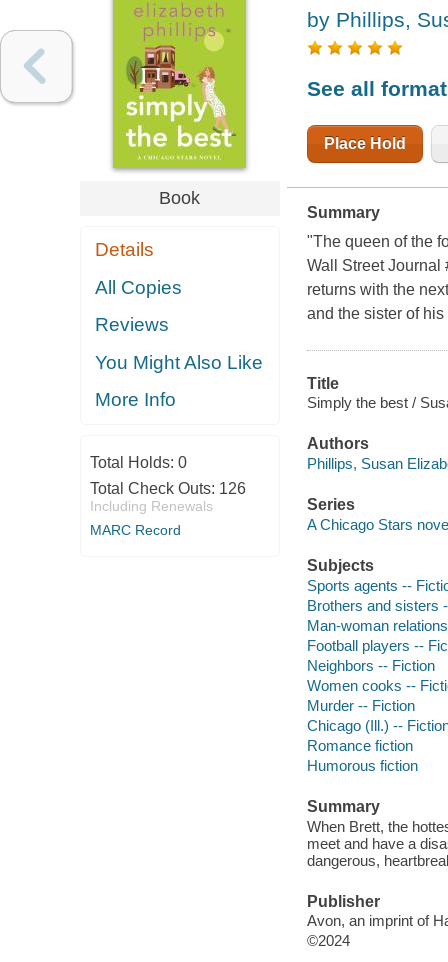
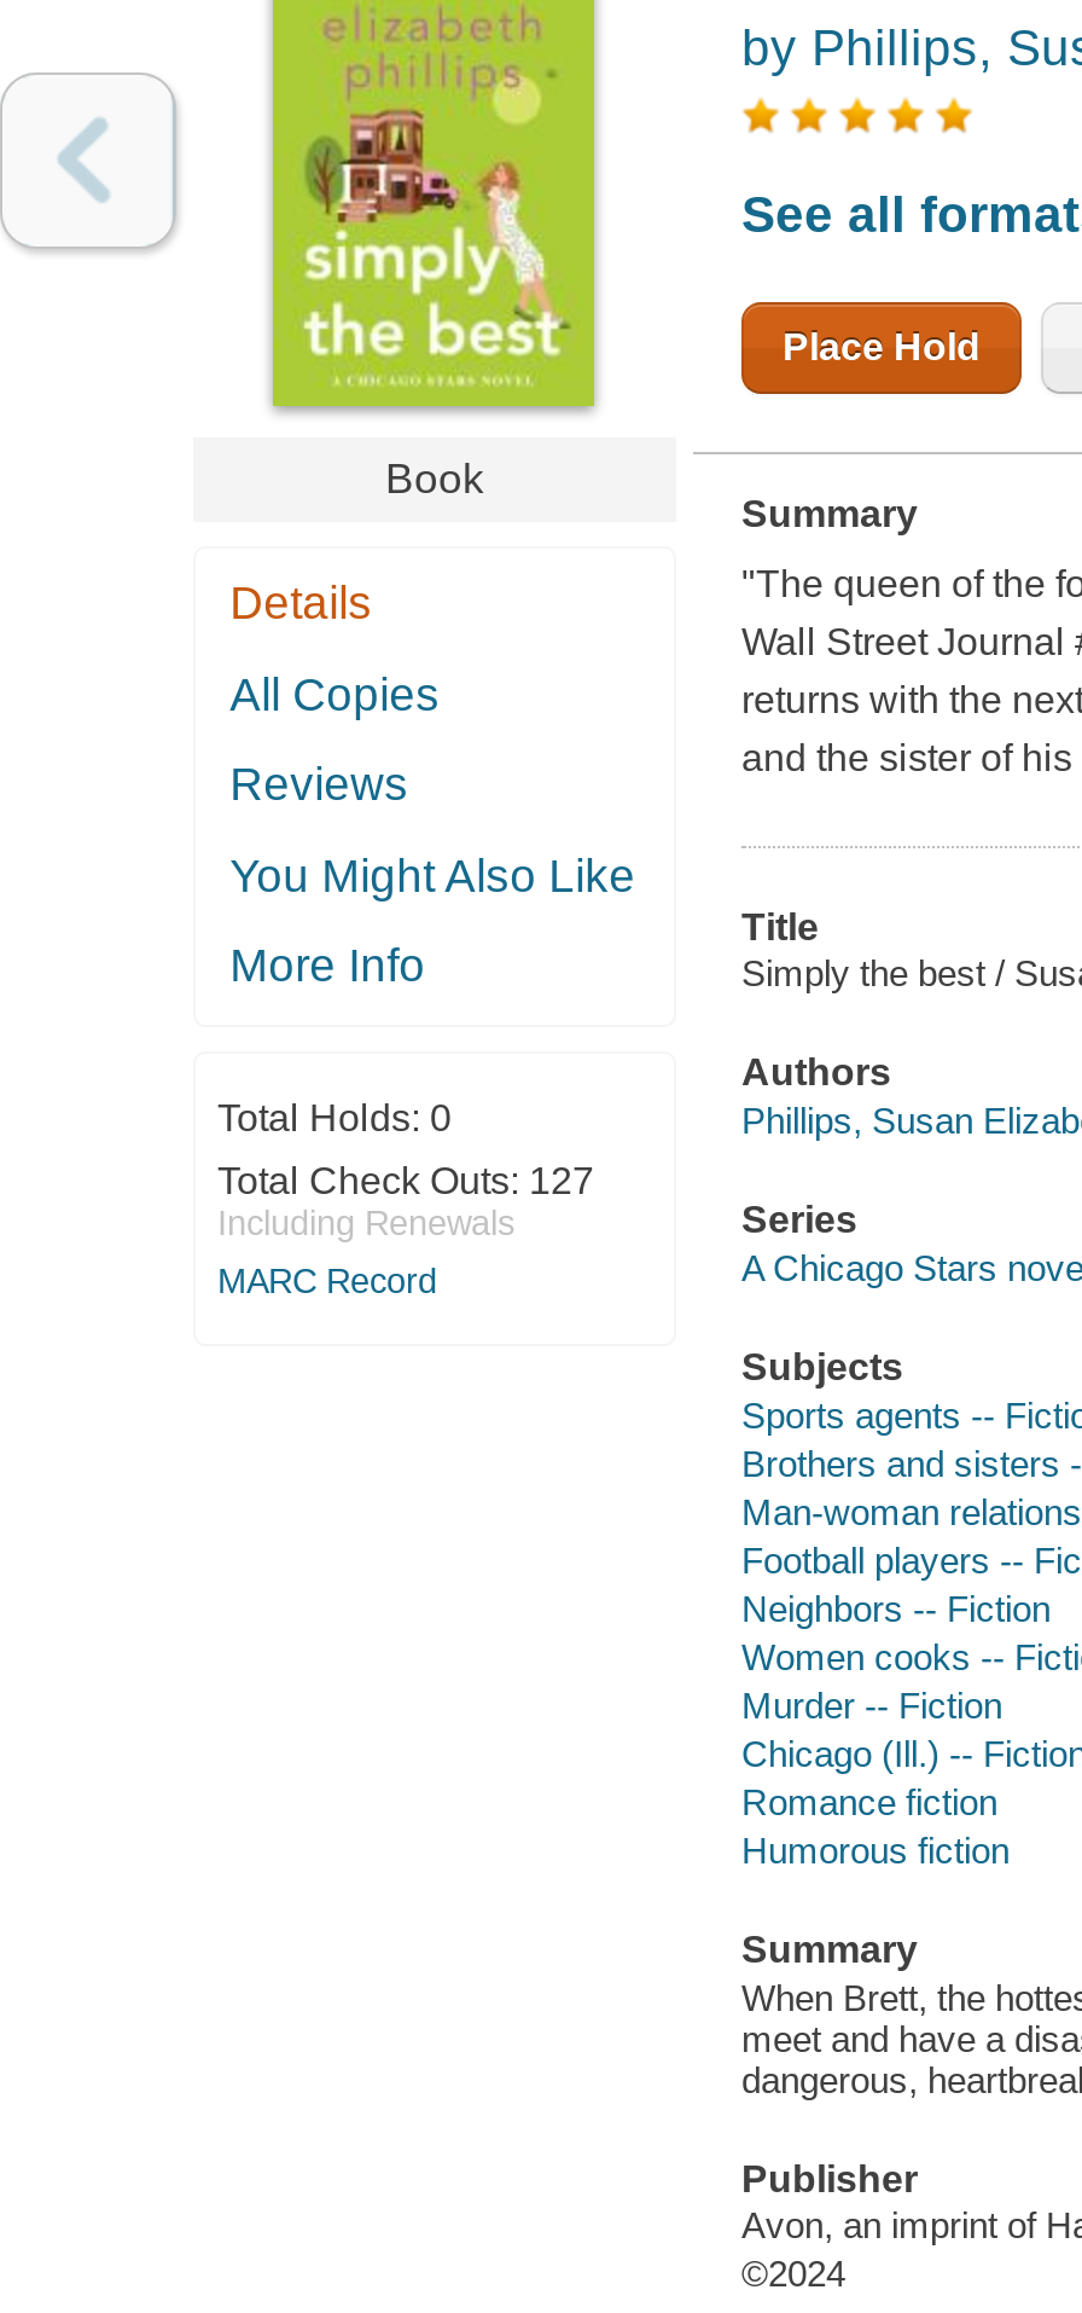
- Total Check Outs: 126
+ Total Check Outs: 127
